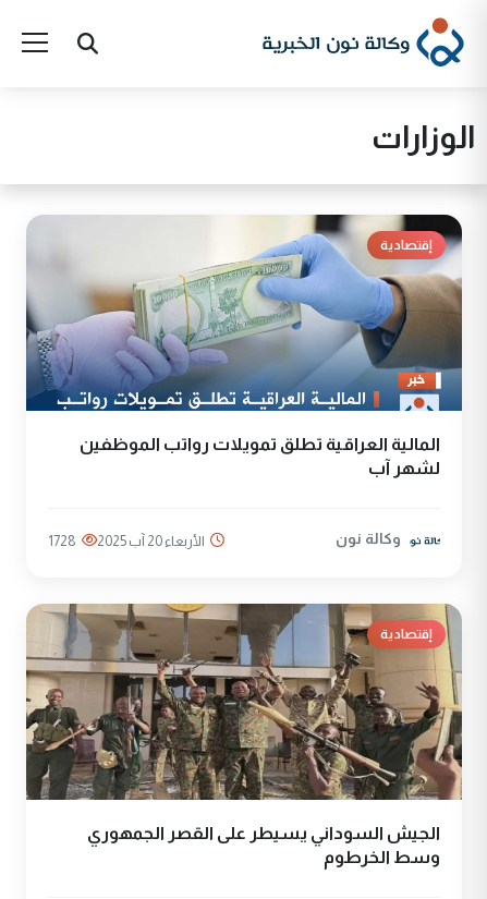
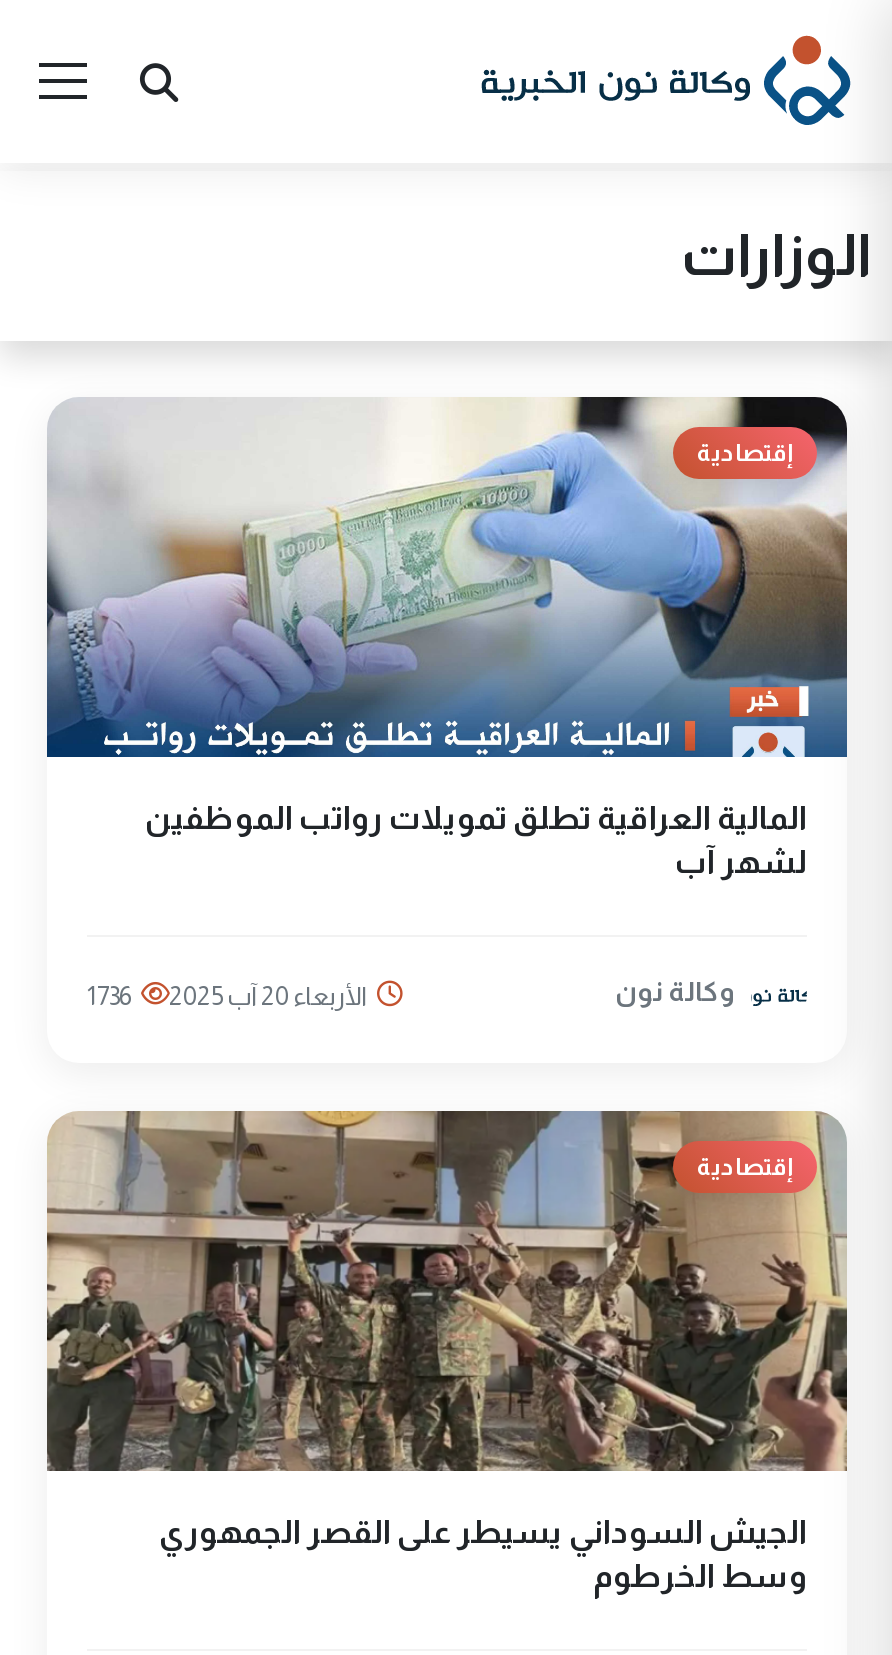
- 1728
+ 1736
